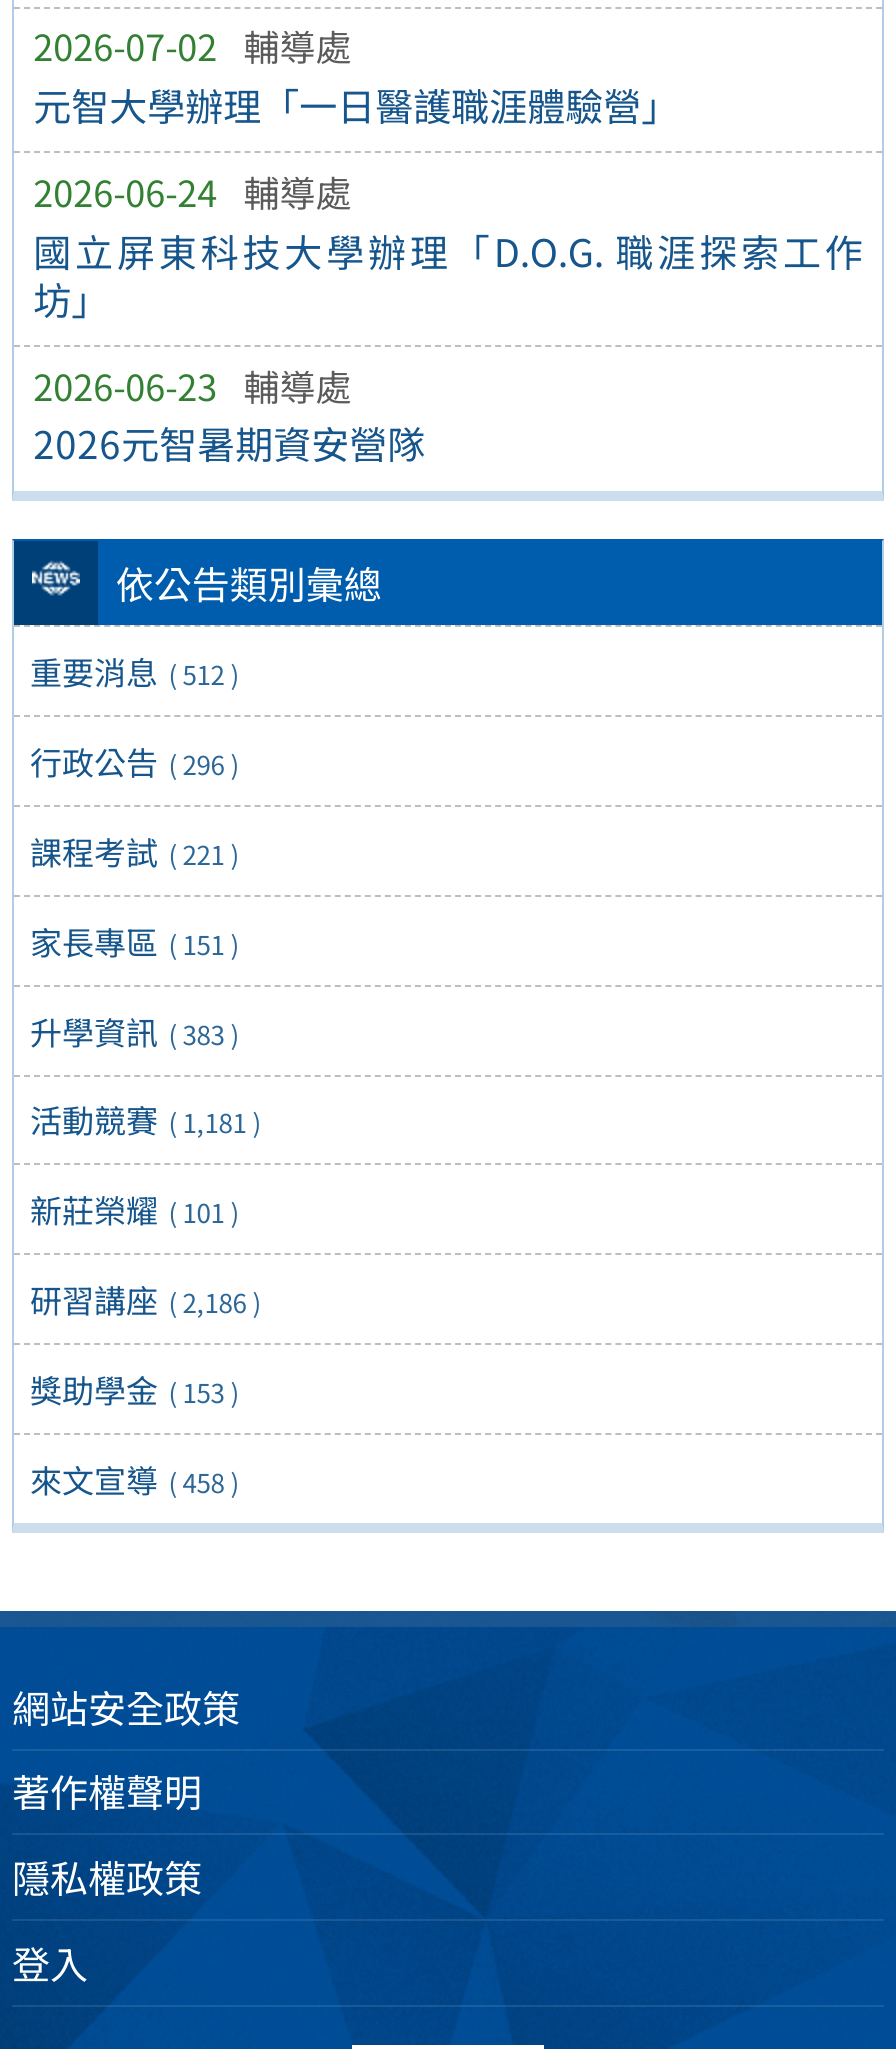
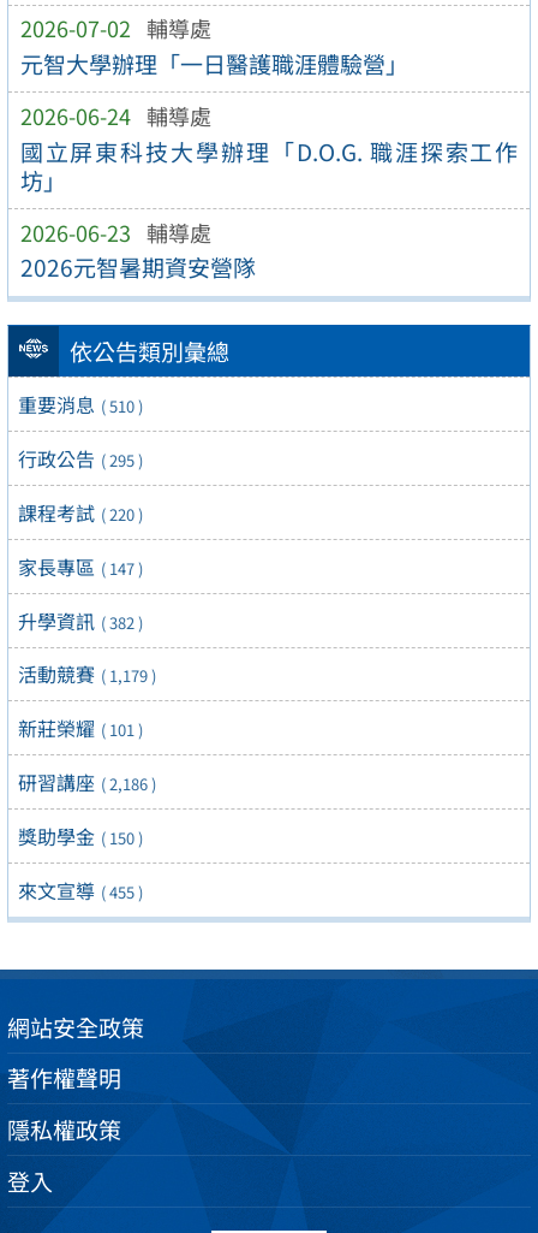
- 重要消息 ( 512 )
+ 重要消息 ( 510 )

- 行政公告 ( 296 )
+ 行政公告 ( 295 )

- 課程考試 ( 221 )
+ 課程考試 ( 220 )

- 家長專區 ( 151 )
+ 家長專區 ( 147 )

- 升學資訊 ( 383 )
+ 升學資訊 ( 382 )

- 活動競賽 ( 1,181 )
+ 活動競賽 ( 1,179 )

- 獎助學金 ( 153 )
+ 獎助學金 ( 150 )

- 來文宣導 ( 458 )
+ 來文宣導 ( 455 )
